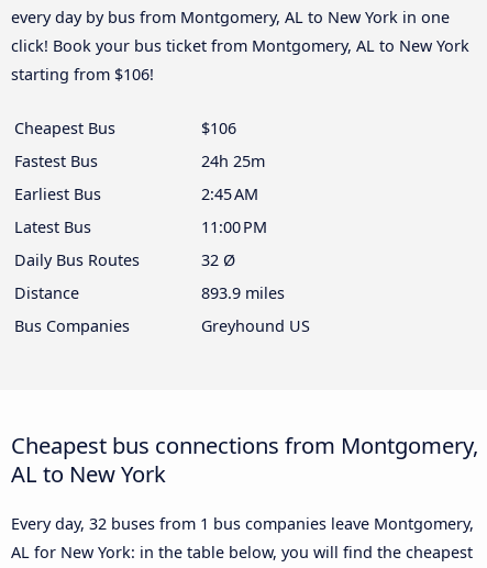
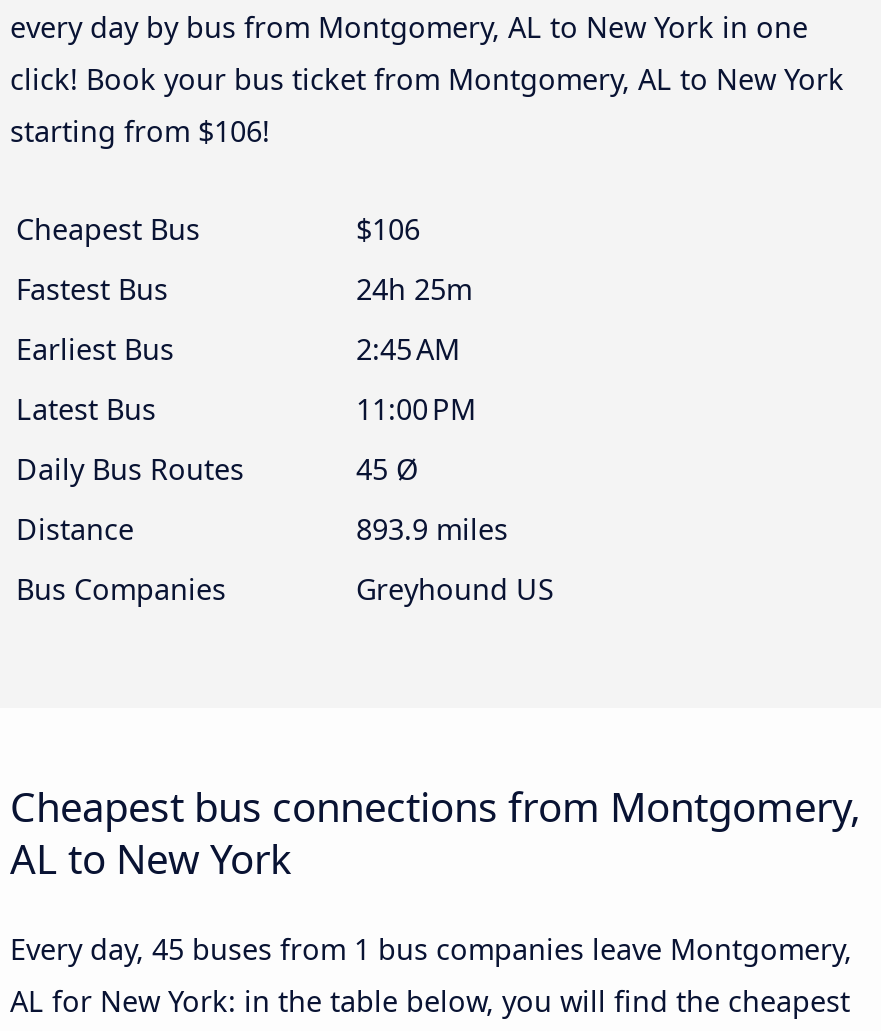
- 32 Ø
+ 45 Ø

- Every day, 32 buses from 1 bus companies leave Montgomery,
+ Every day, 45 buses from 1 bus companies leave Montgomery,
